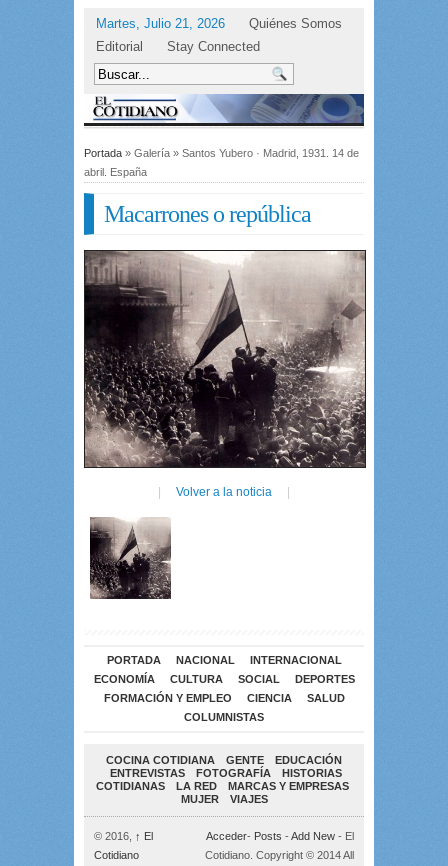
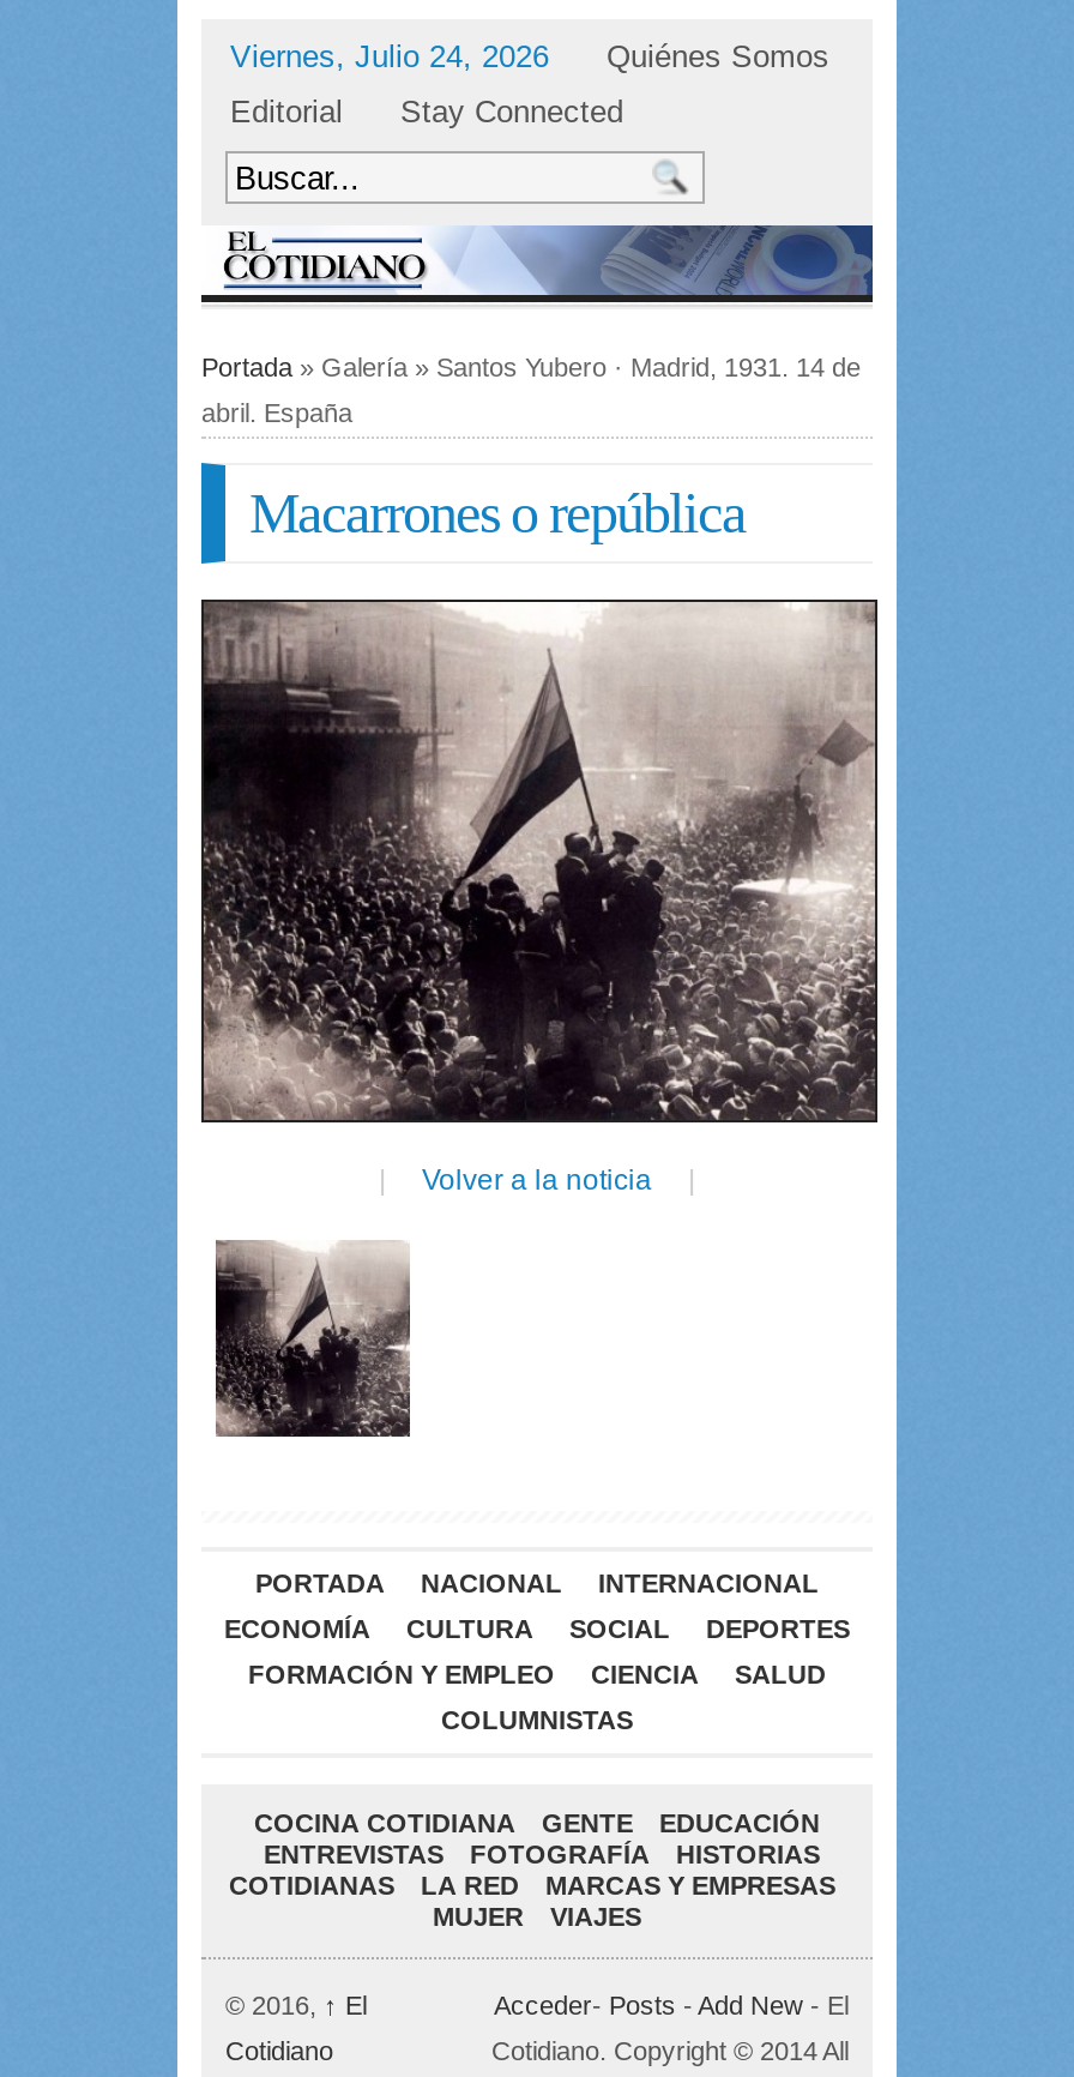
- Martes, Julio 21, 2026
+ Viernes, Julio 24, 2026
